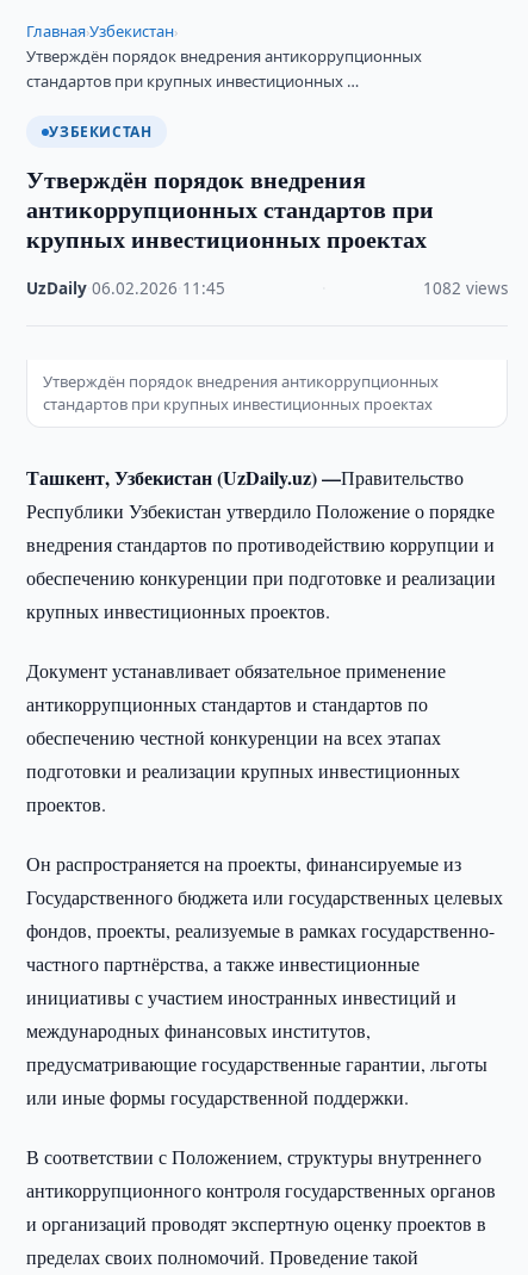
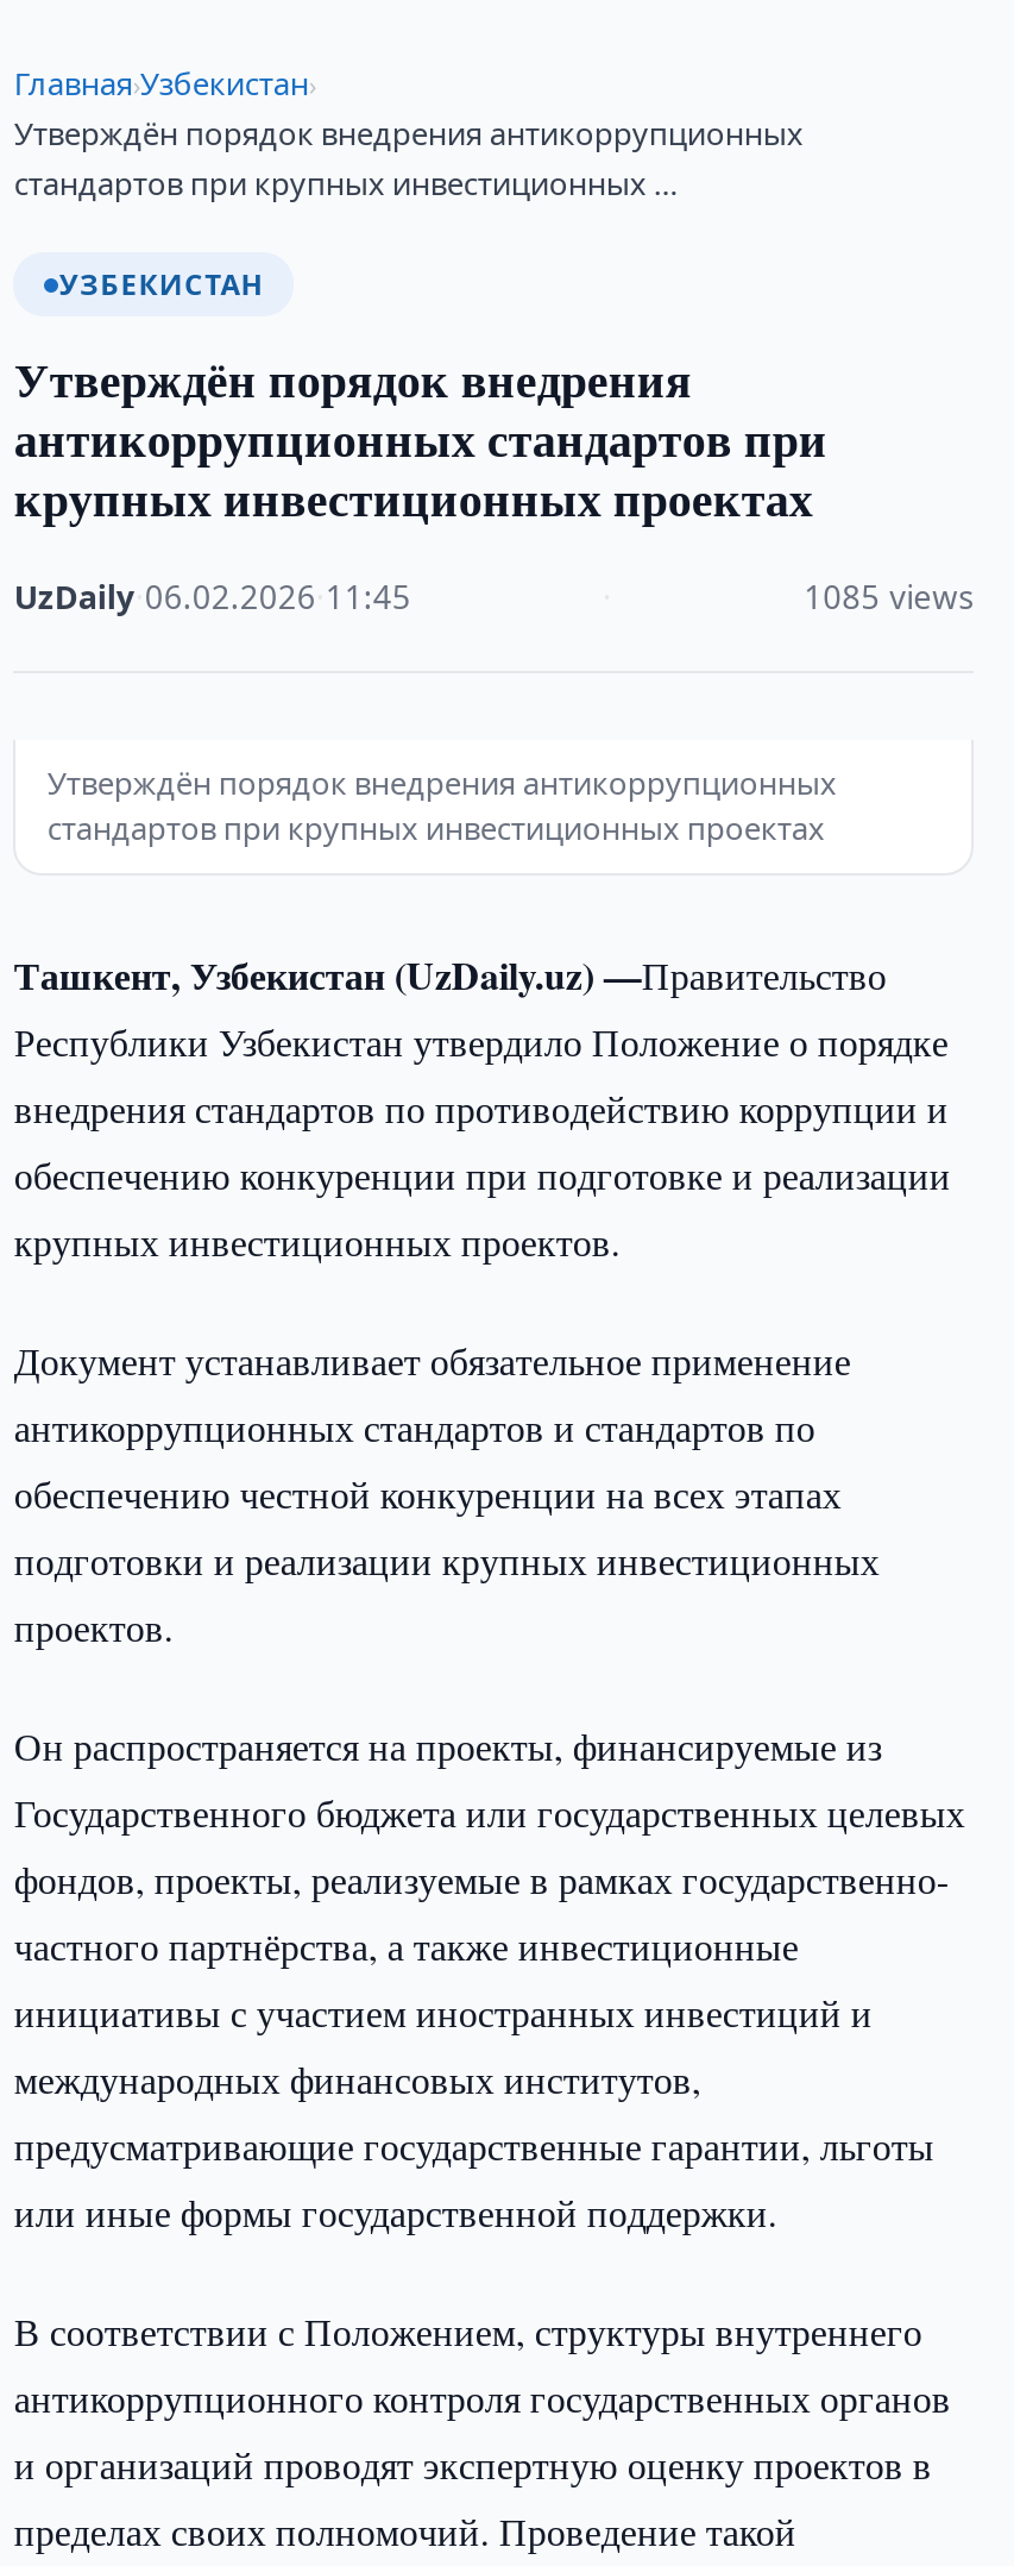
- 1082 views
+ 1085 views
